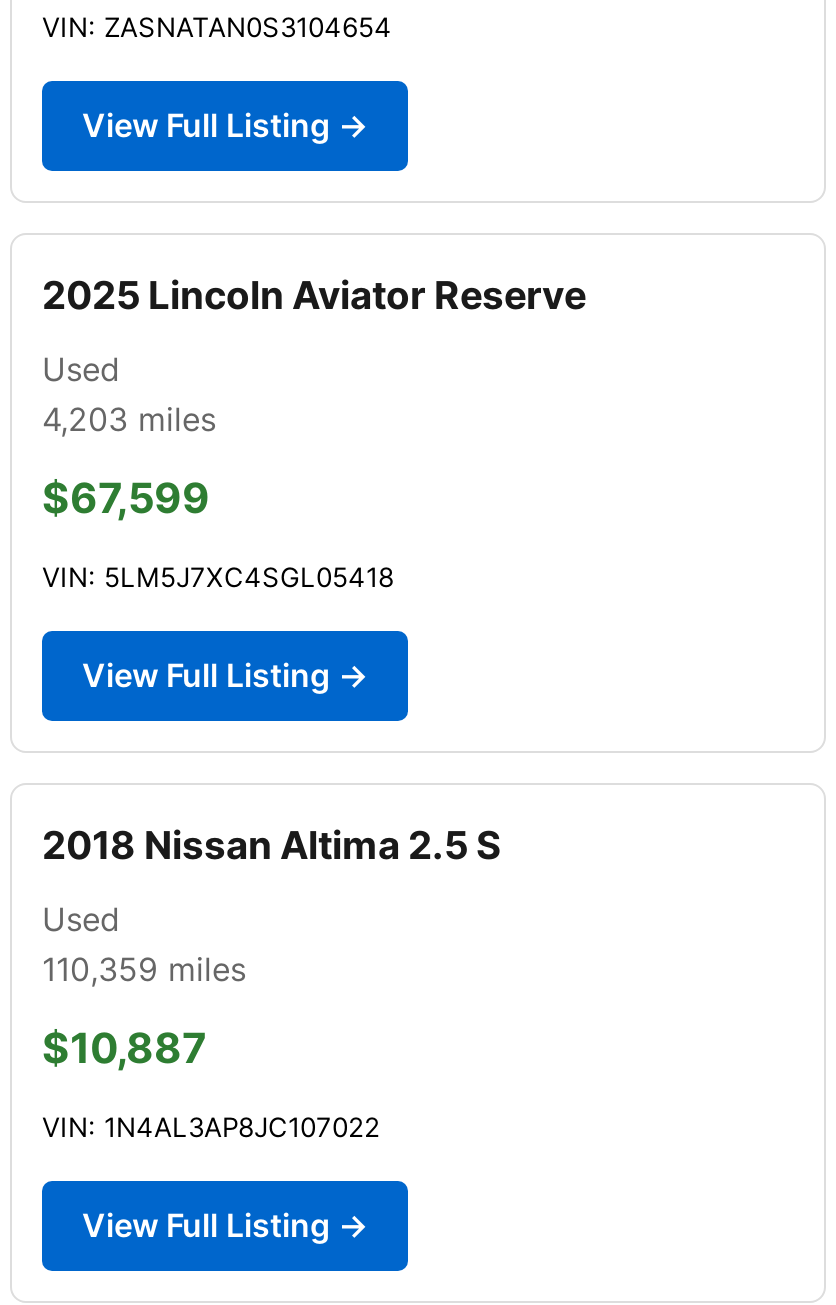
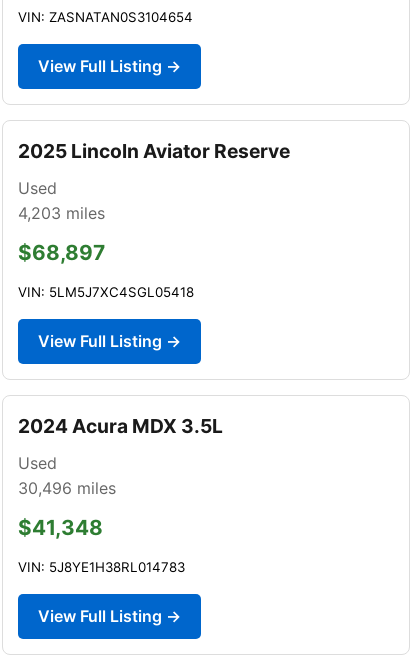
- $67,599
+ $68,897

- 2018 Nissan Altima 2.5 S
+ 2024 Acura MDX 3.5L

- 110,359 miles
+ 30,496 miles

- $10,887
+ $41,348

- VIN: 1N4AL3AP8JC107022
+ VIN: 5J8YE1H38RL014783
